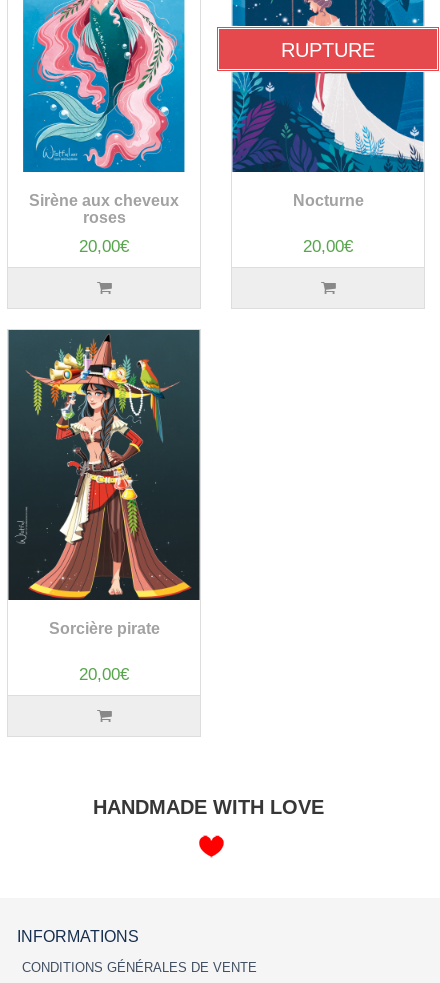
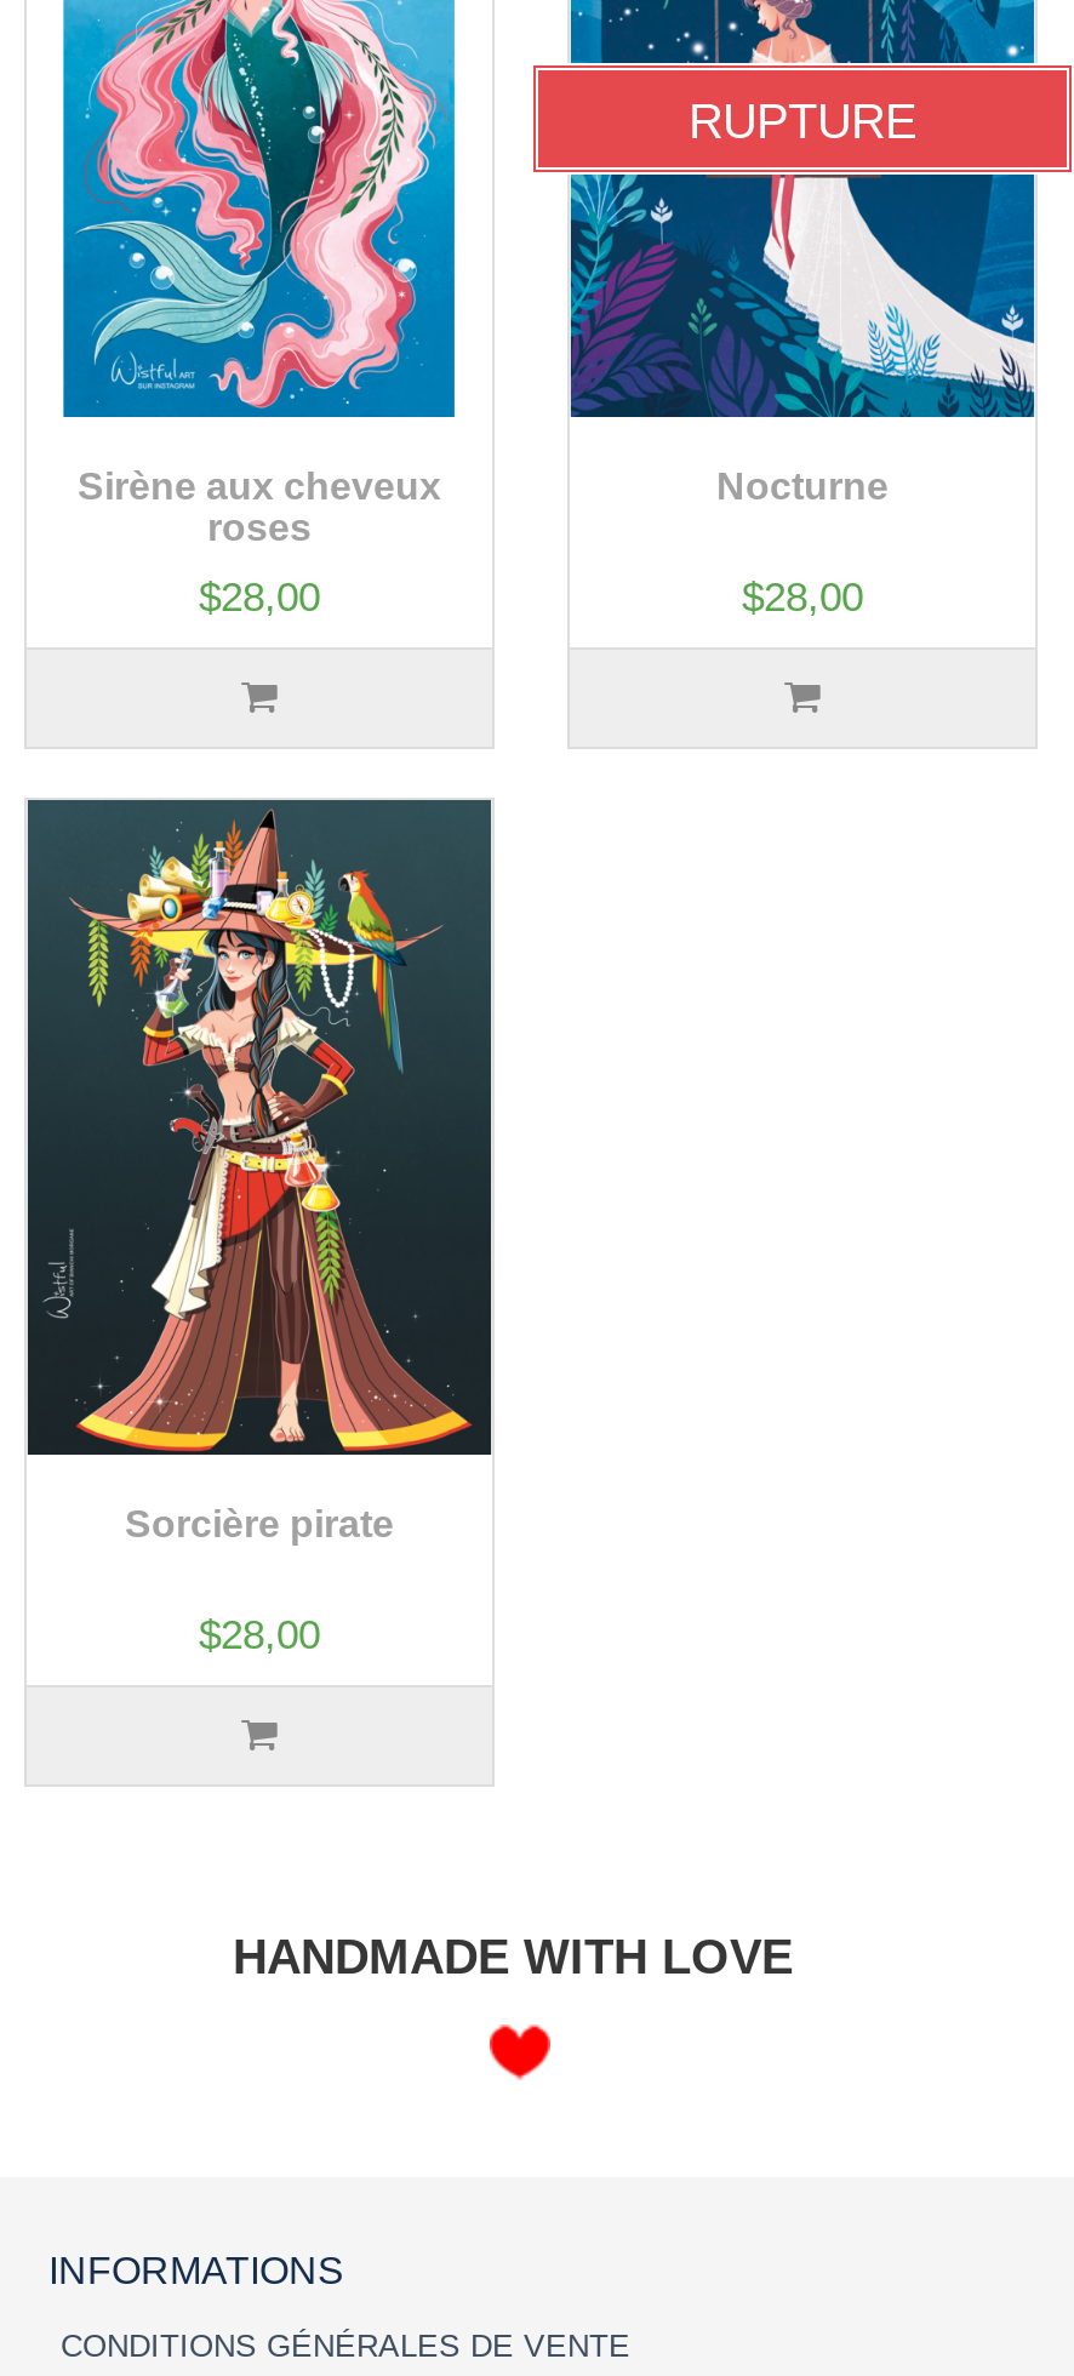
- 20,00€
+ $28,00

- 20,00€
+ $28,00

- 20,00€
+ $28,00
